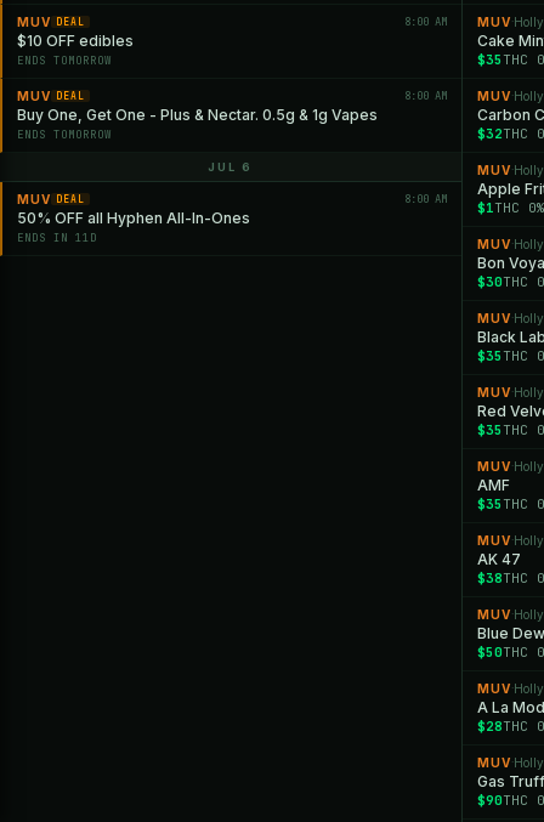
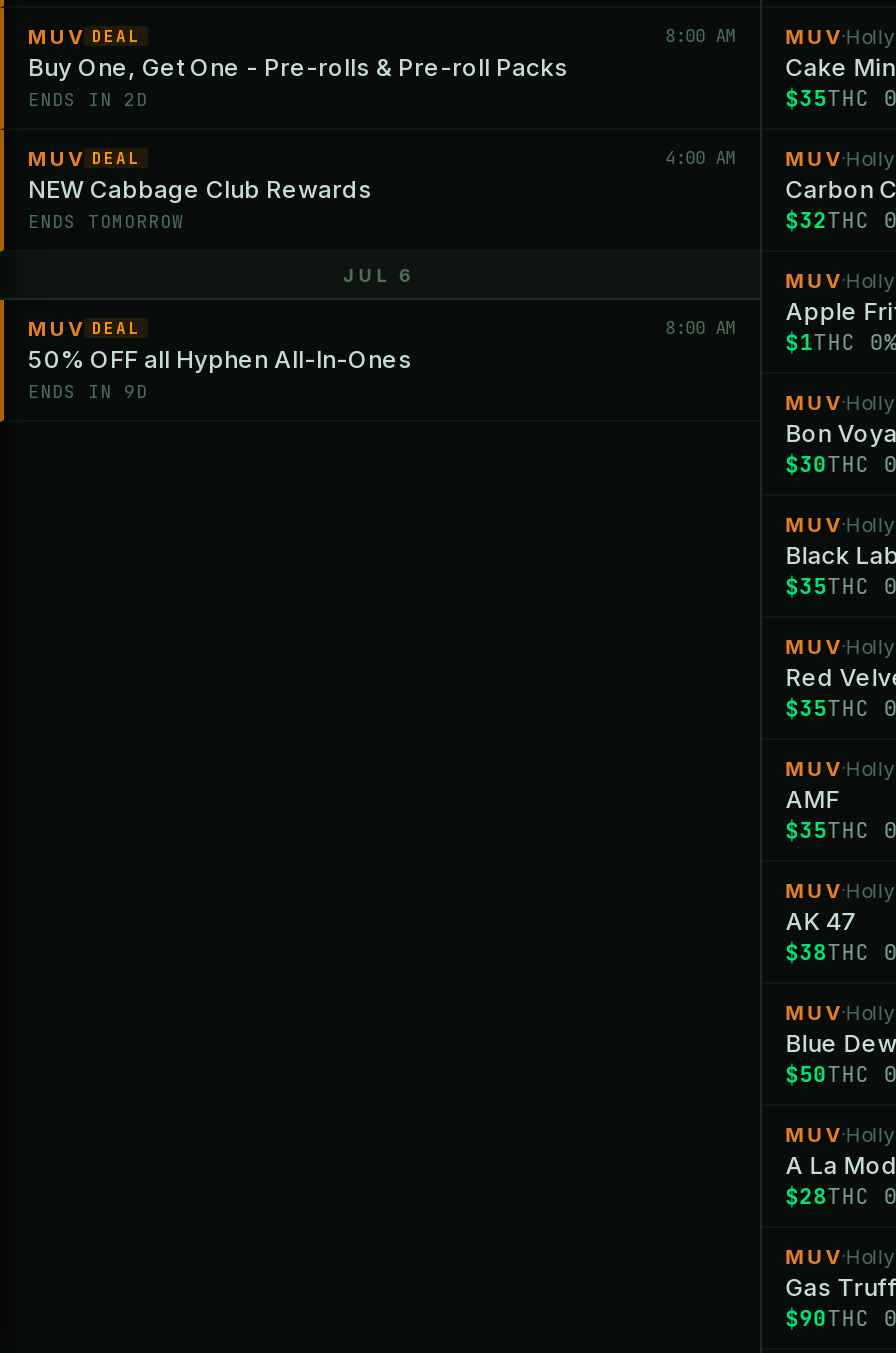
- $10 OFF edibles
- ENDS TOMORROW
+ Buy One, Get One - Pre-rolls & Pre-roll Packs
+ ENDS IN 2D

- 8:00 AM
- Buy One, Get One - Plus & Nectar. 0.5g & 1g Vapes
+ 4:00 AM
+ NEW Cabbage Club Rewards

- ENDS IN 11D
+ ENDS IN 9D
